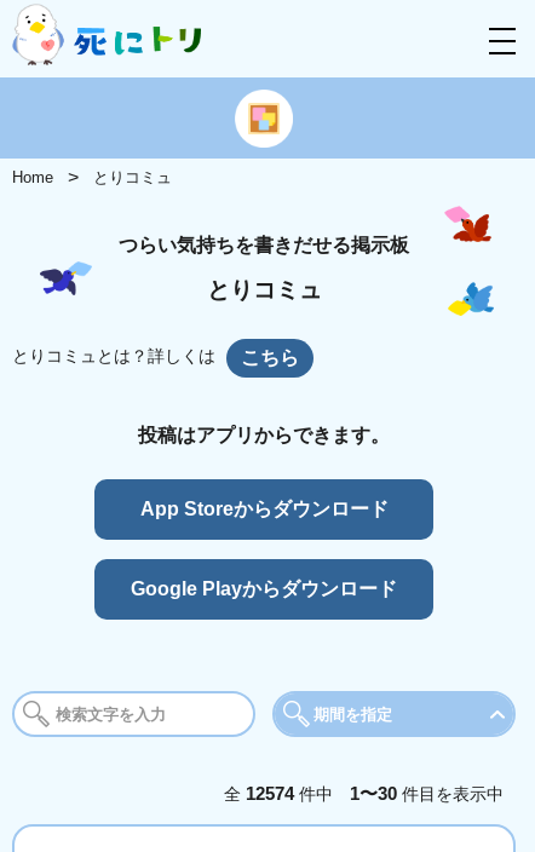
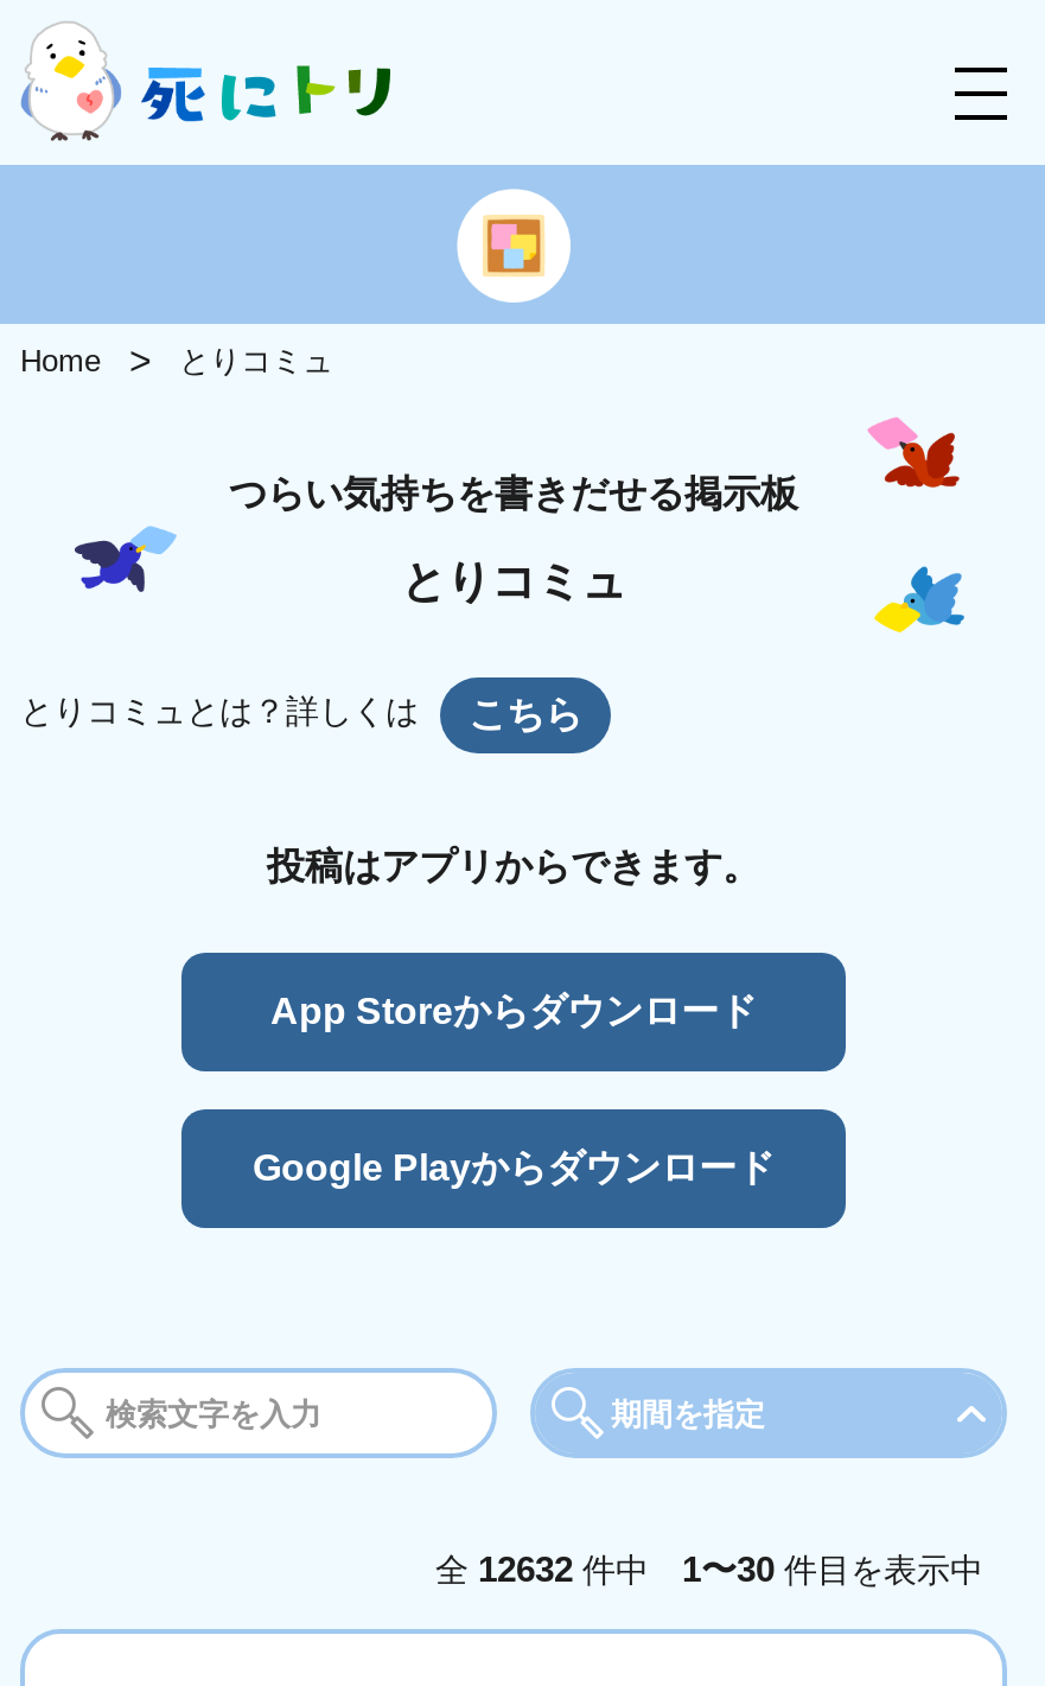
- 全12574件中 1〜30件目を表示中
+ 全12632件中 1〜30件目を表示中
